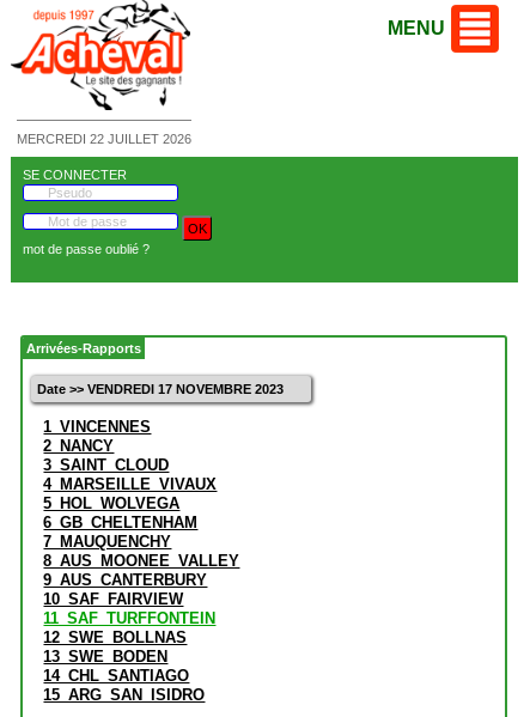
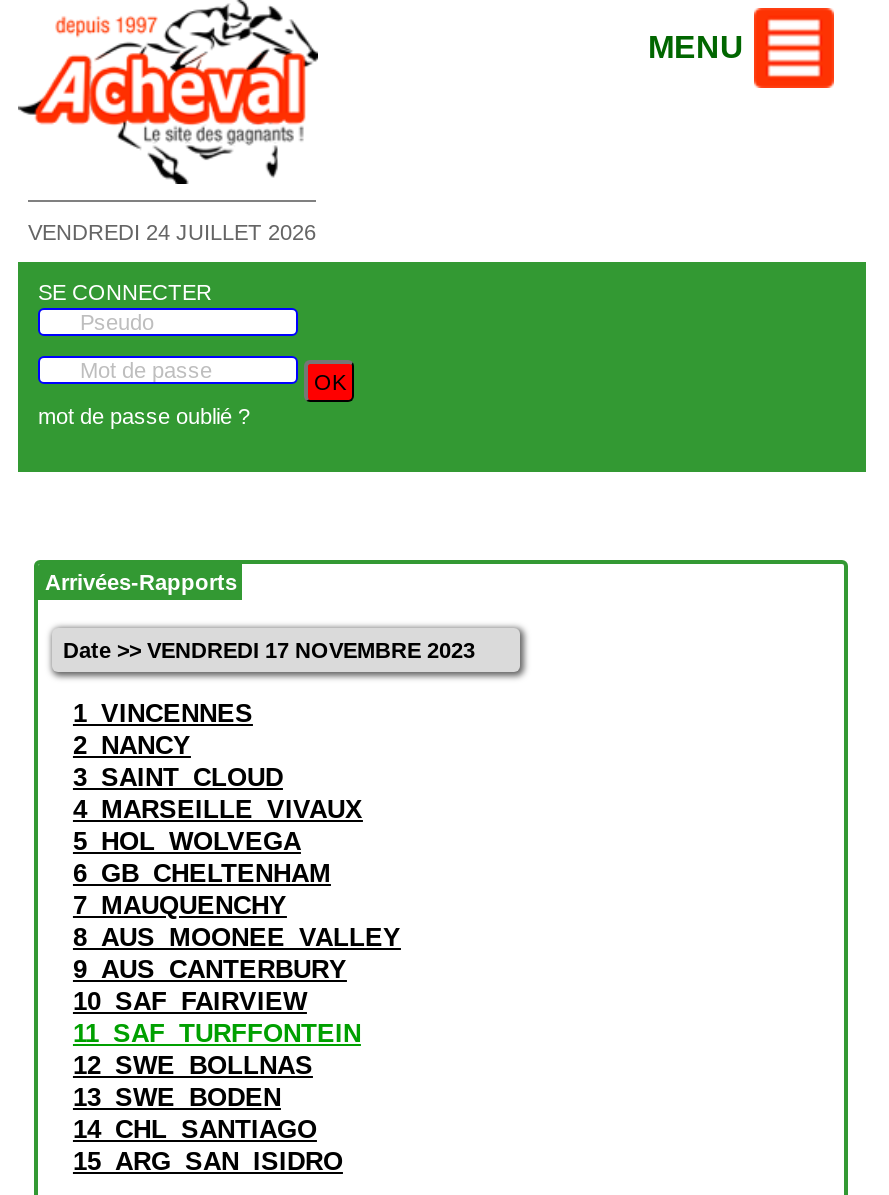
- MERCREDI 22 JUILLET 2026
+ VENDREDI 24 JUILLET 2026
